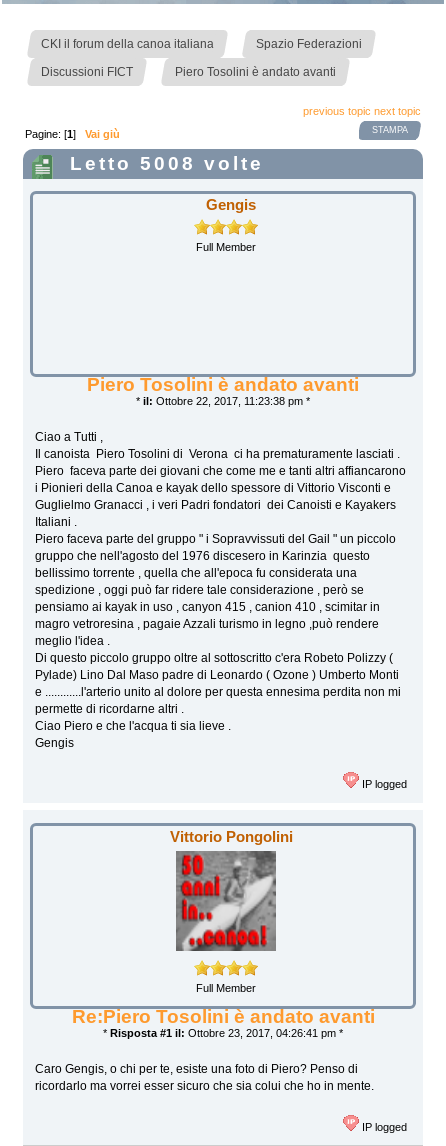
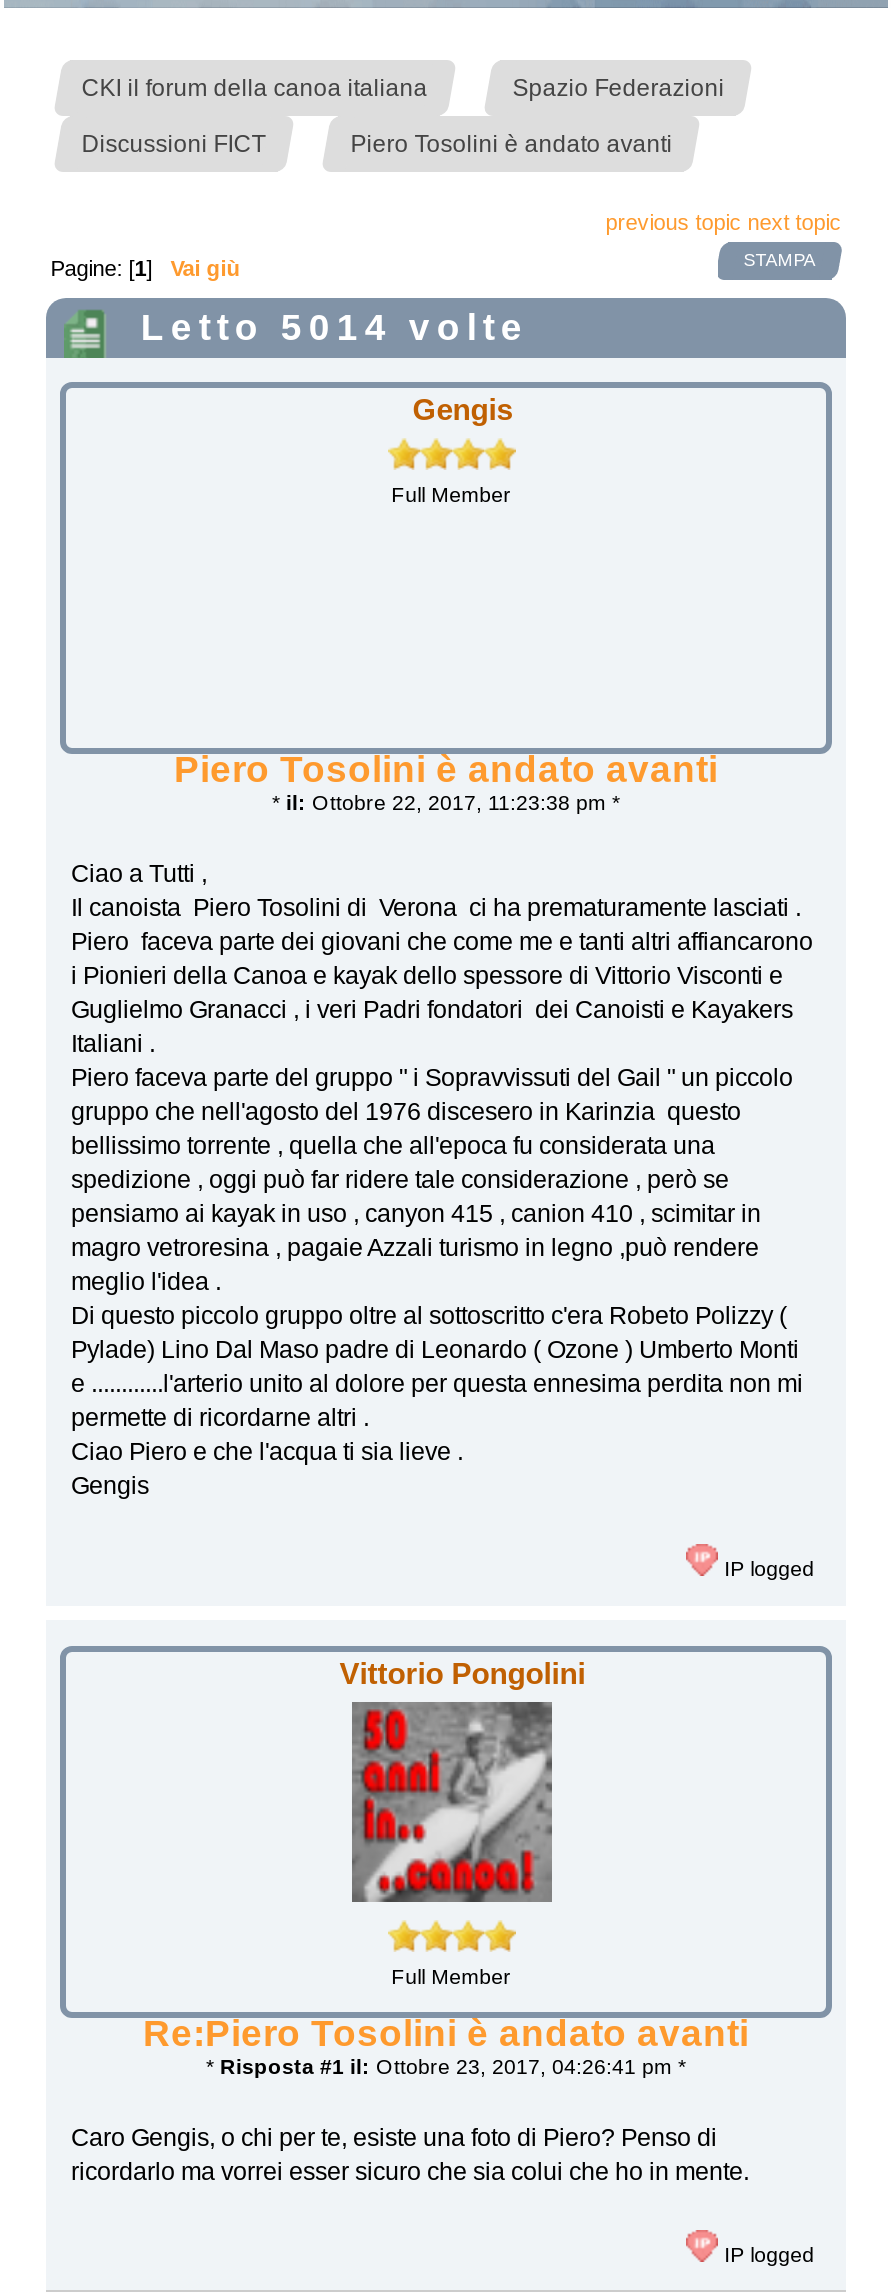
- Letto 5008 volte
+ Letto 5014 volte
